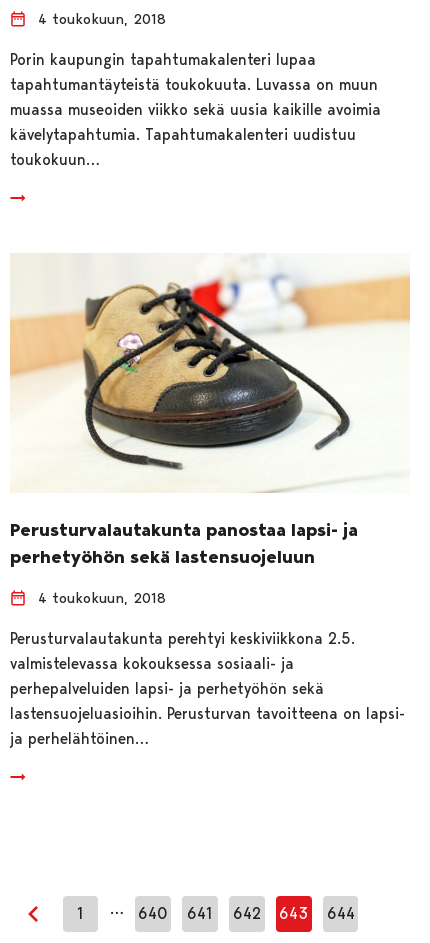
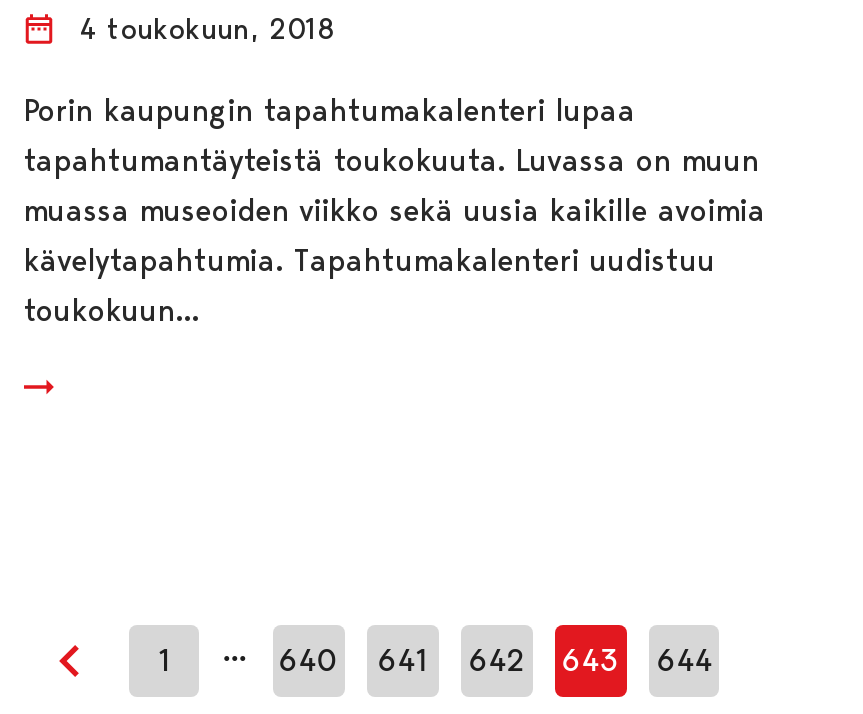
- [image]
- Perusturvalautakunta panostaa lapsi- ja
- perhetyöhön sekä lastensuojeluun
- 4 toukokuun, 2018
- Perusturvalautakunta perehtyi keskiviikkona 2.5.
- valmistelevassa kokouksessa sosiaali- ja
- perhepalveluiden lapsi- ja perhetyöhön sekä
- lastensuojeluasioihin. Perusturvan tavoitteena on lapsi-
- ja perhelähtöinen…
